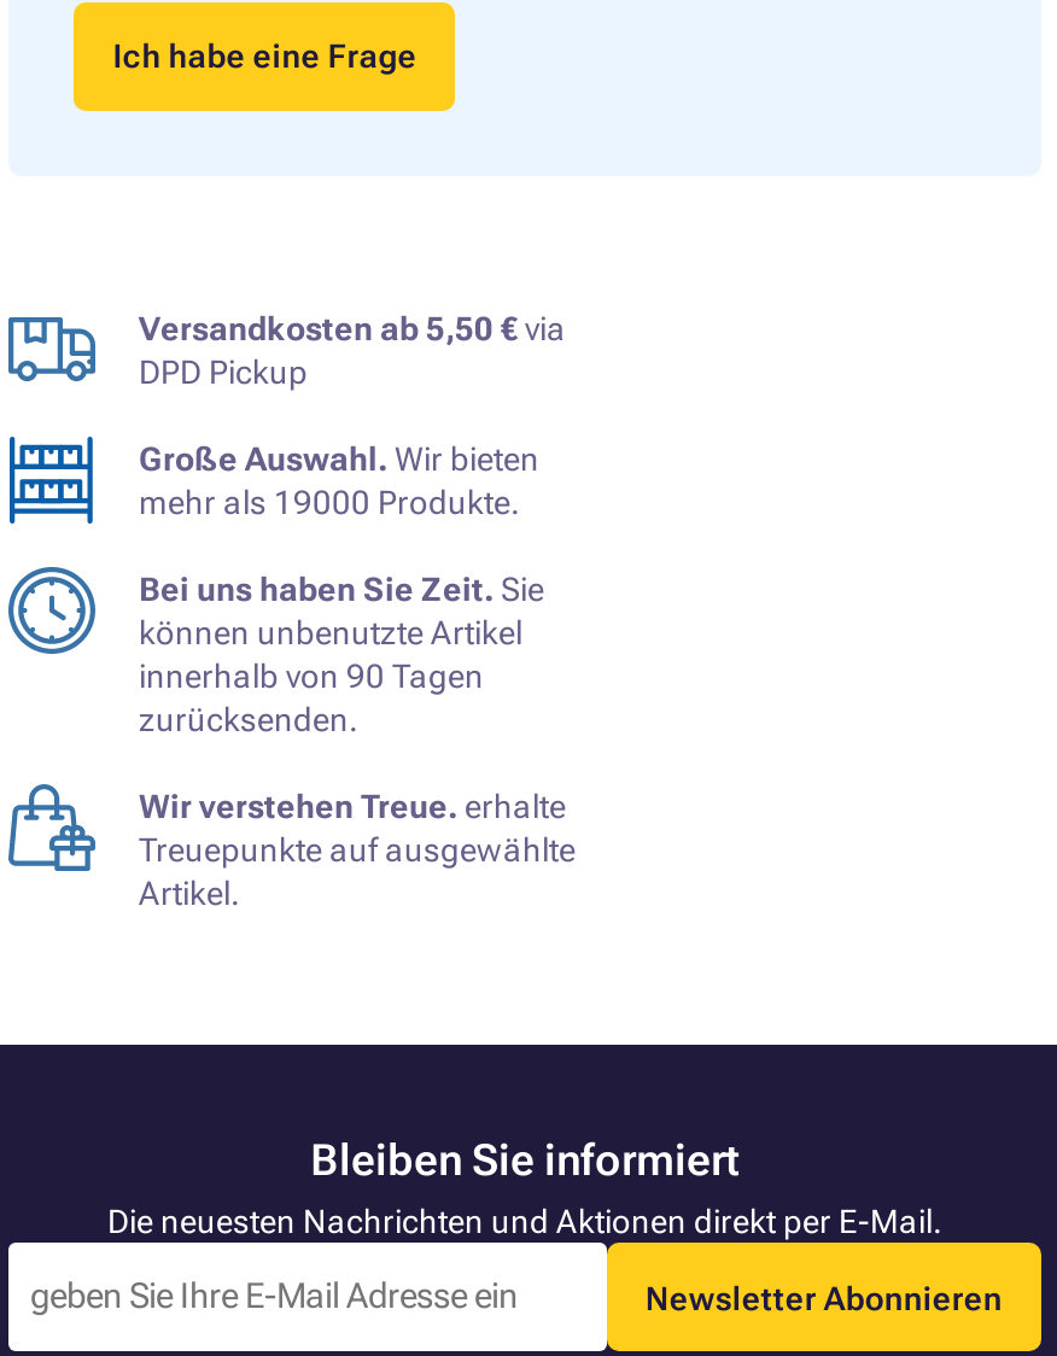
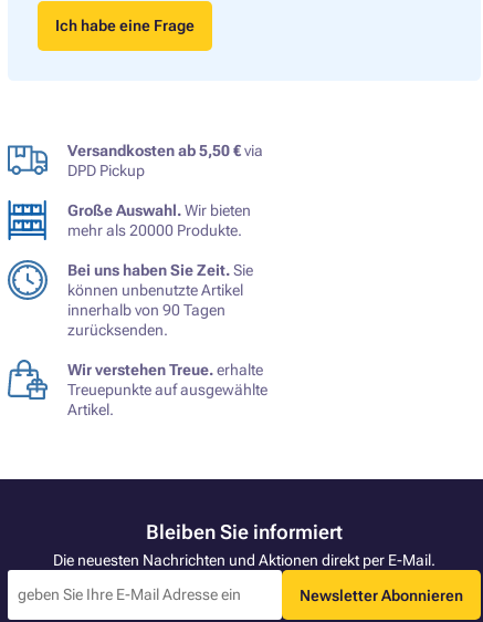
- mehr als 19000 Produkte.
+ mehr als 20000 Produkte.
